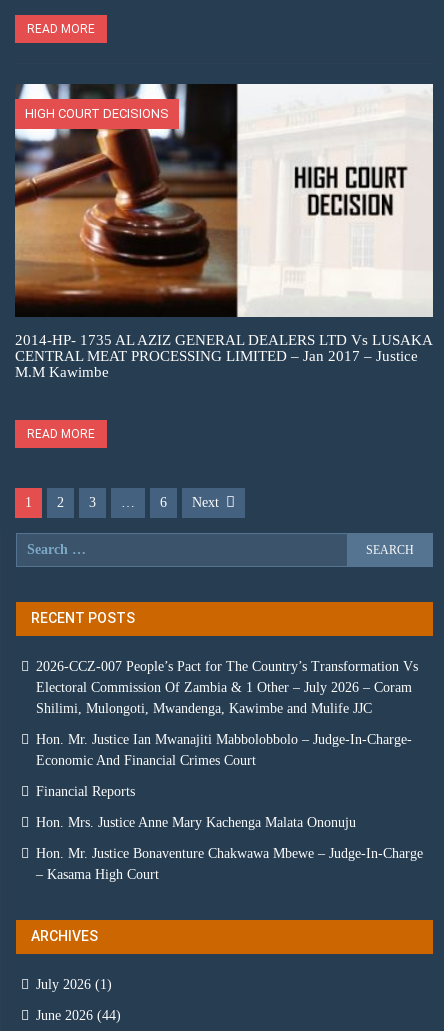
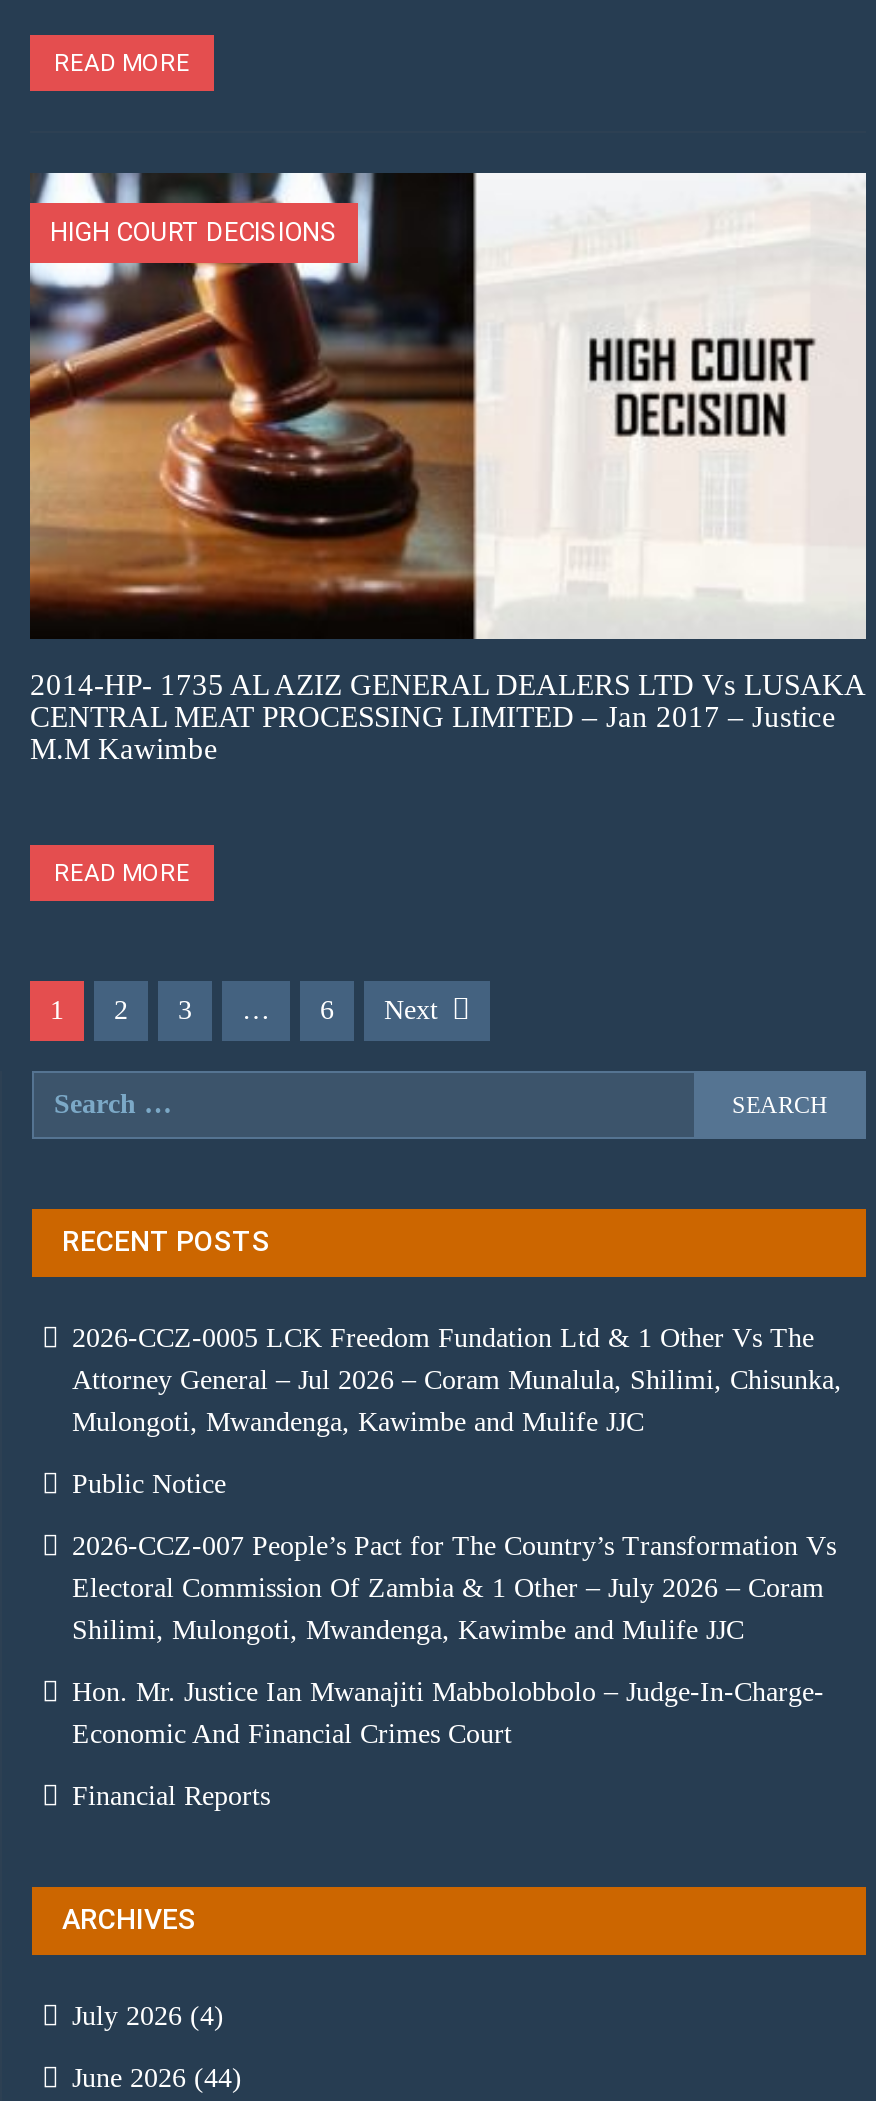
+ 2026-CCZ-0005 LCK Freedom Fundation Ltd & 1 Other Vs The
+ Attorney General – Jul 2026 – Coram Munalula, Shilimi, Chisunka,
+ Mulongoti, Mwandenga, Kawimbe and Mulife JJC
+ Public Notice

moved down: 2026-CCZ-007 People’s Pact for The Country’s Transformation Vs | Electoral Commission Of Zambia & 1 Other – July 2026 – Coram | Shilimi, Mulongoti, Mwandenga, Kawimbe and Mulife JJC | Hon. Mr. Justice Ian Mwanajiti Mabbolobbolo – Judge-In-Charge- | Economic And Financial Crimes Court | Financial Reports

- Hon. Mrs. Justice Anne Mary Kachenga Malata Ononuju
- Hon. Mr. Justice Bonaventure Chakwawa Mbewe – Judge-In-Charge
- – Kasama High Court

- July 2026 (1)
+ July 2026 (4)
